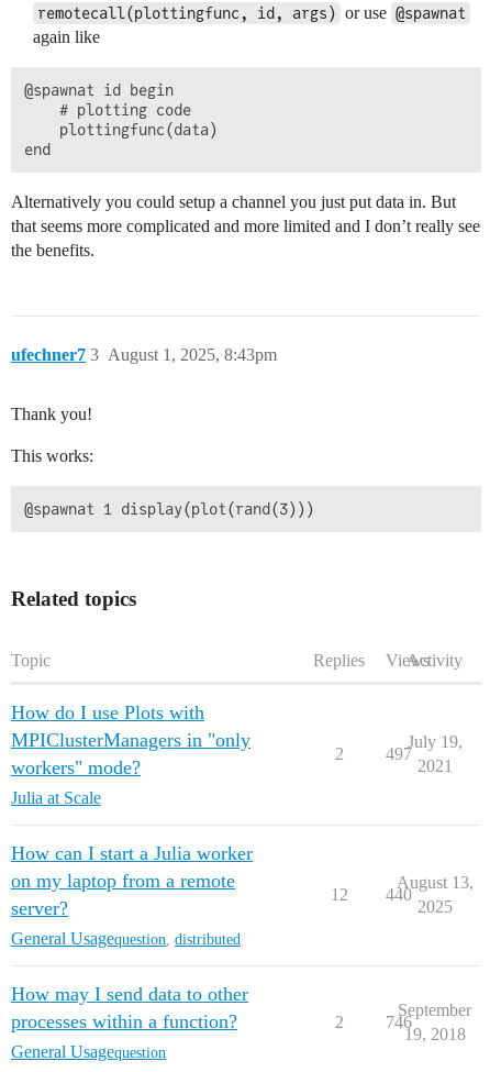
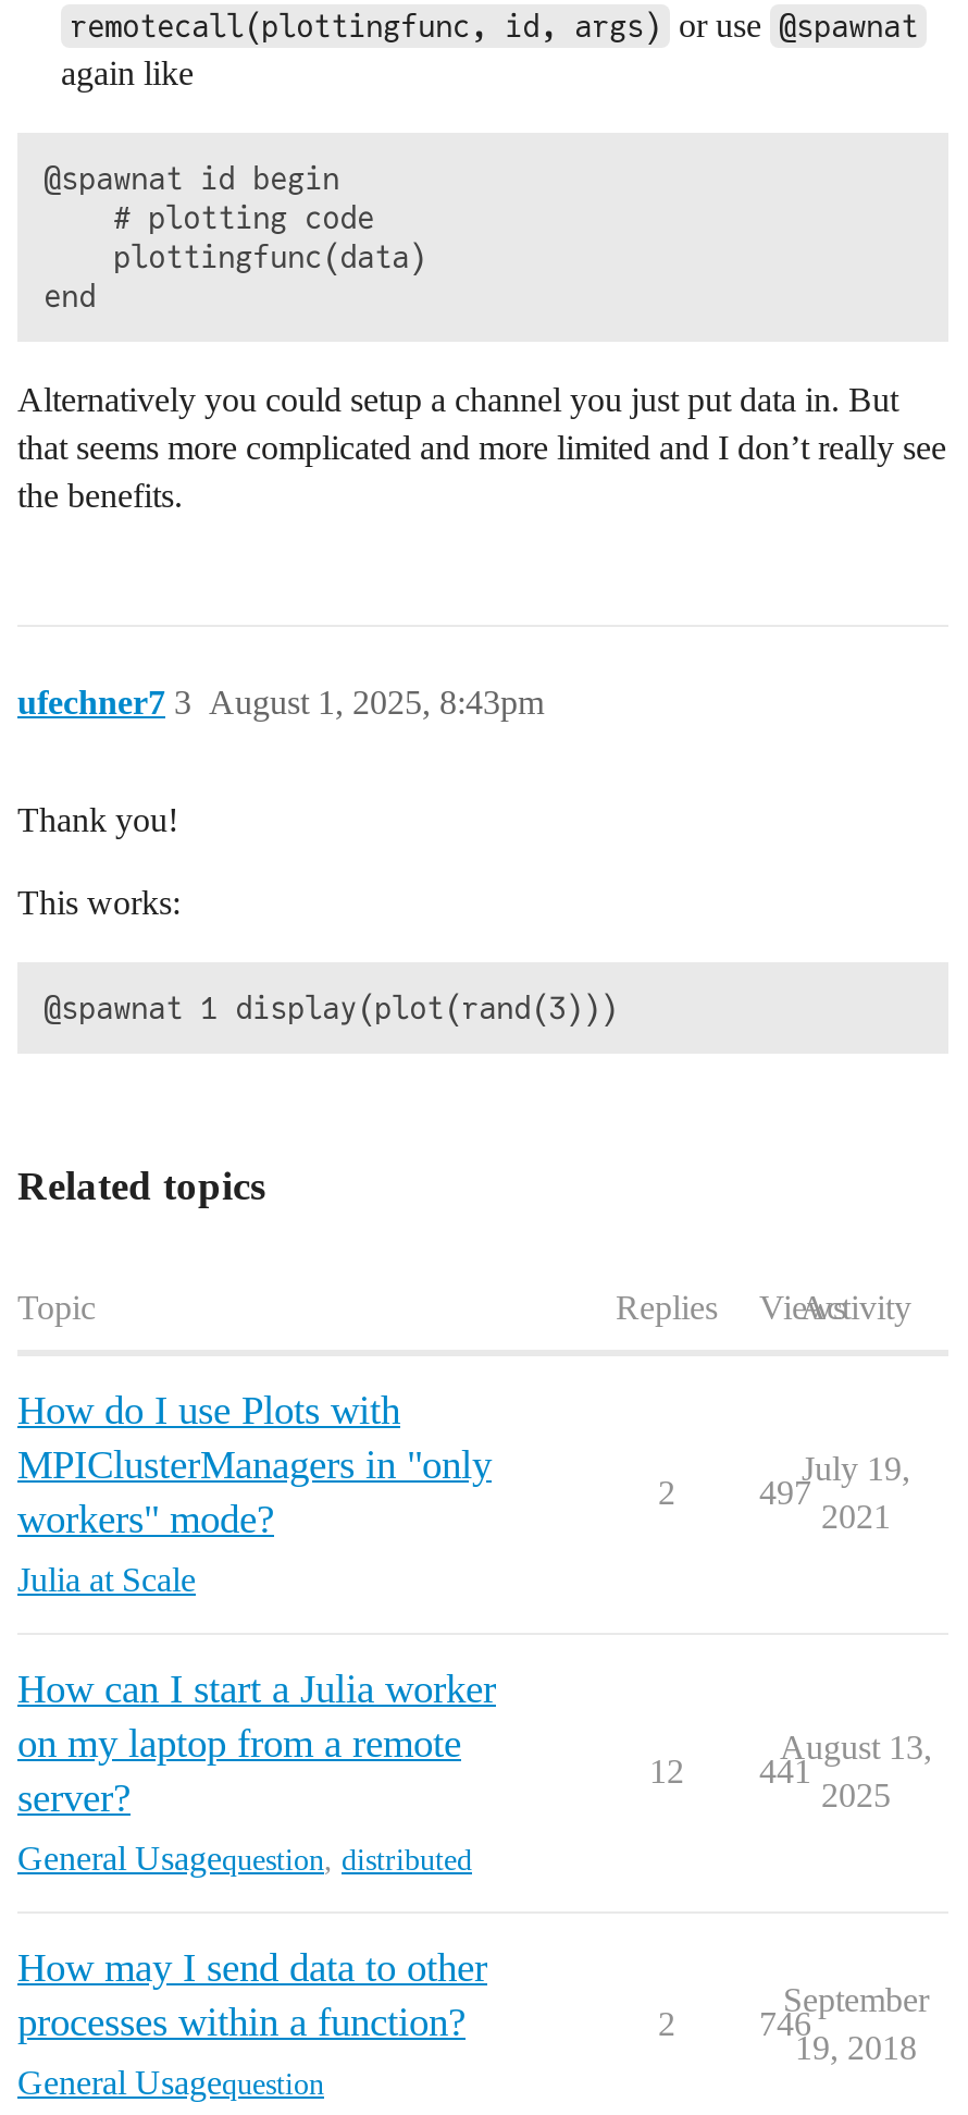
- 440
+ 441
